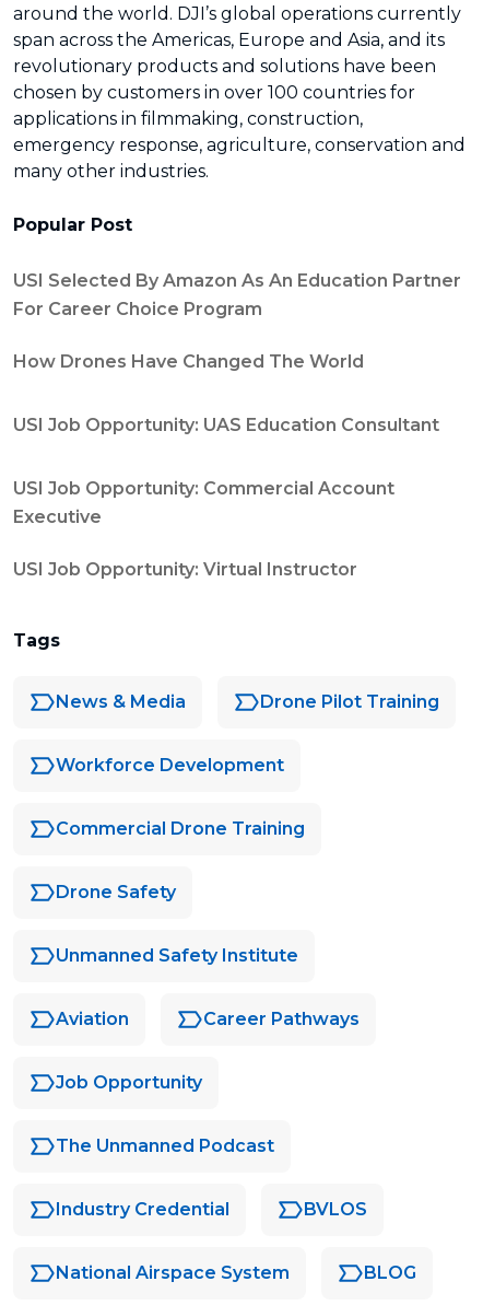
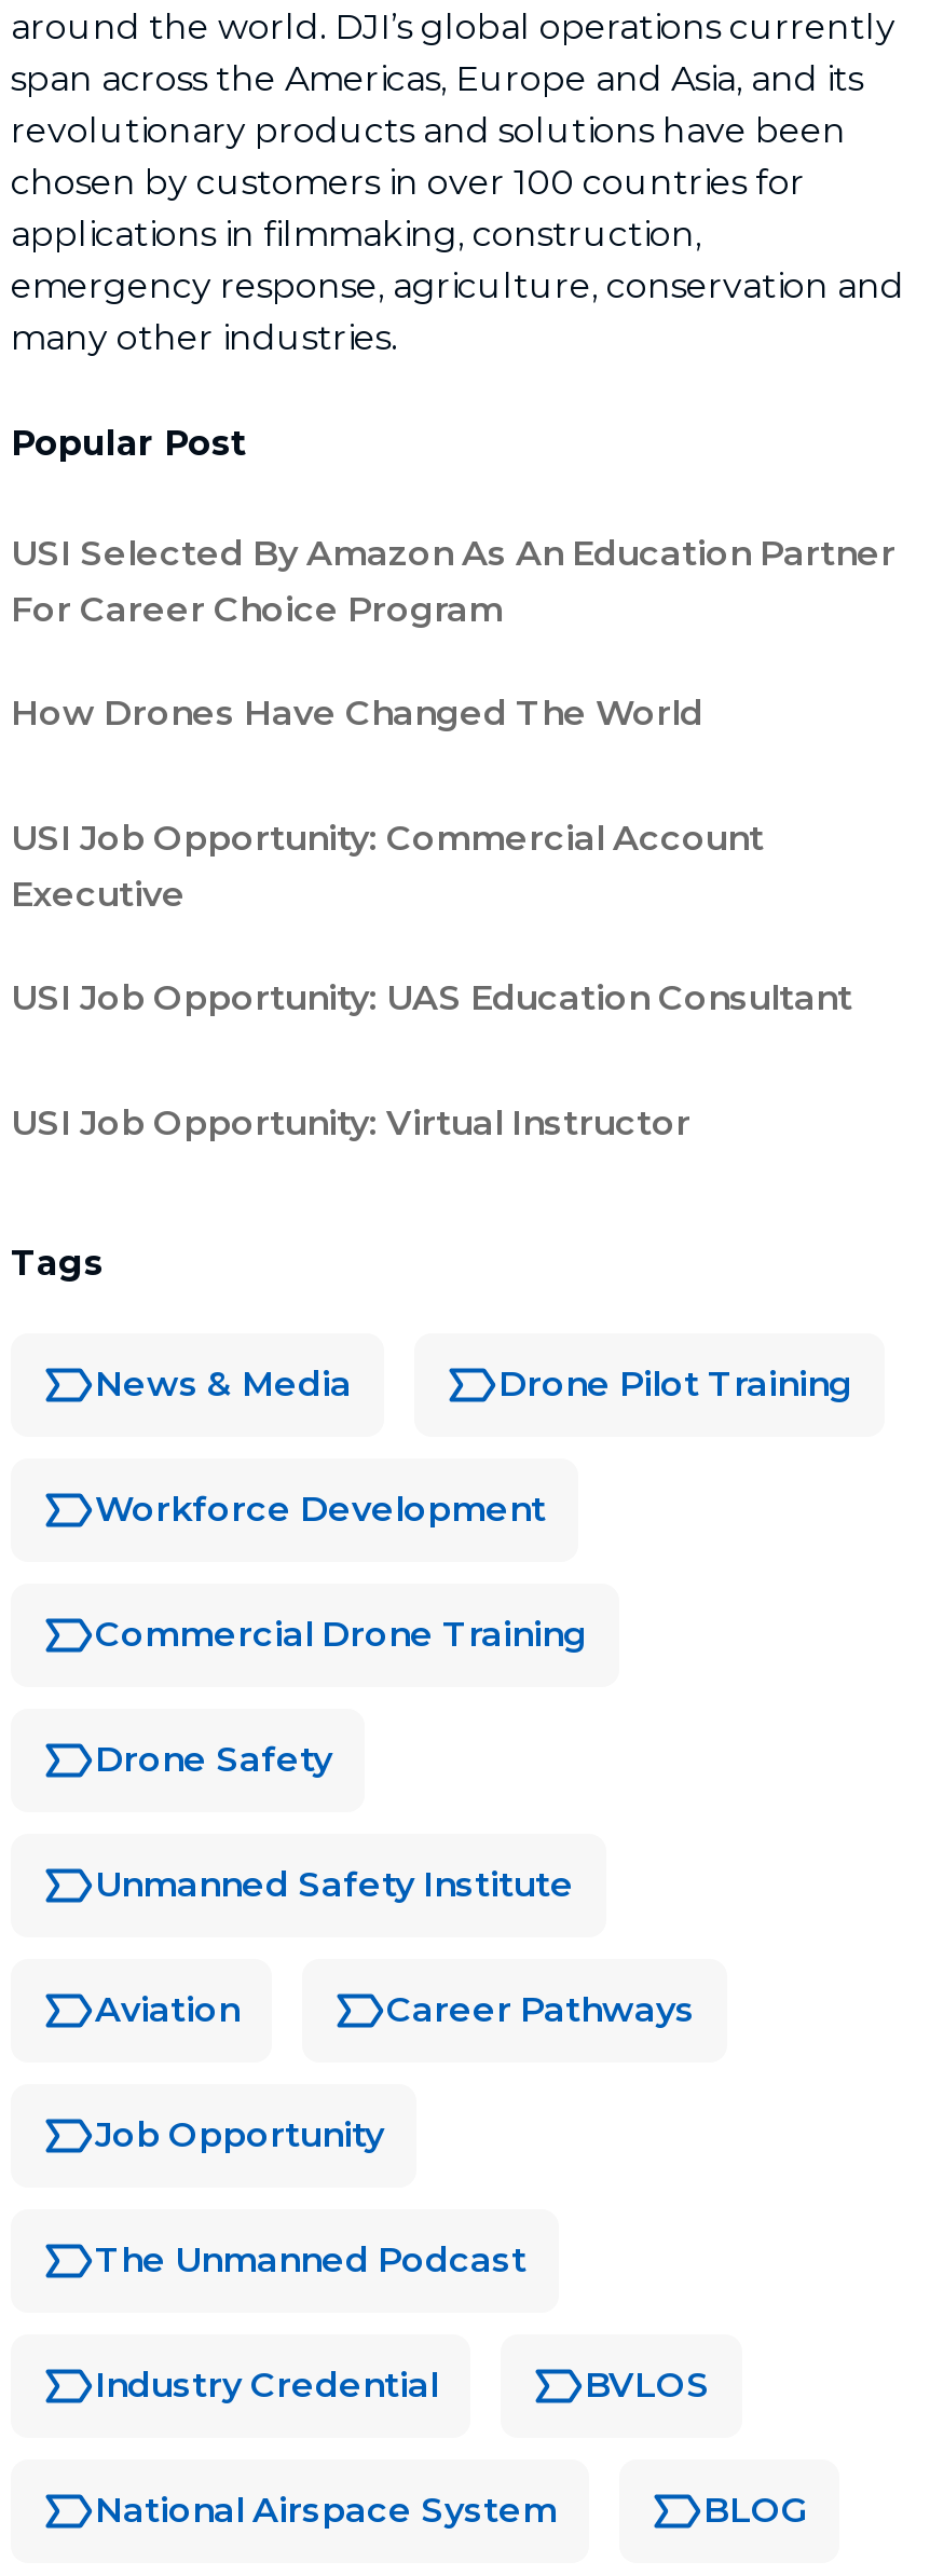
moved down: USI Job Opportunity: UAS Education Consultant

moved up: USI Job Opportunity: Commercial Account | Executive
